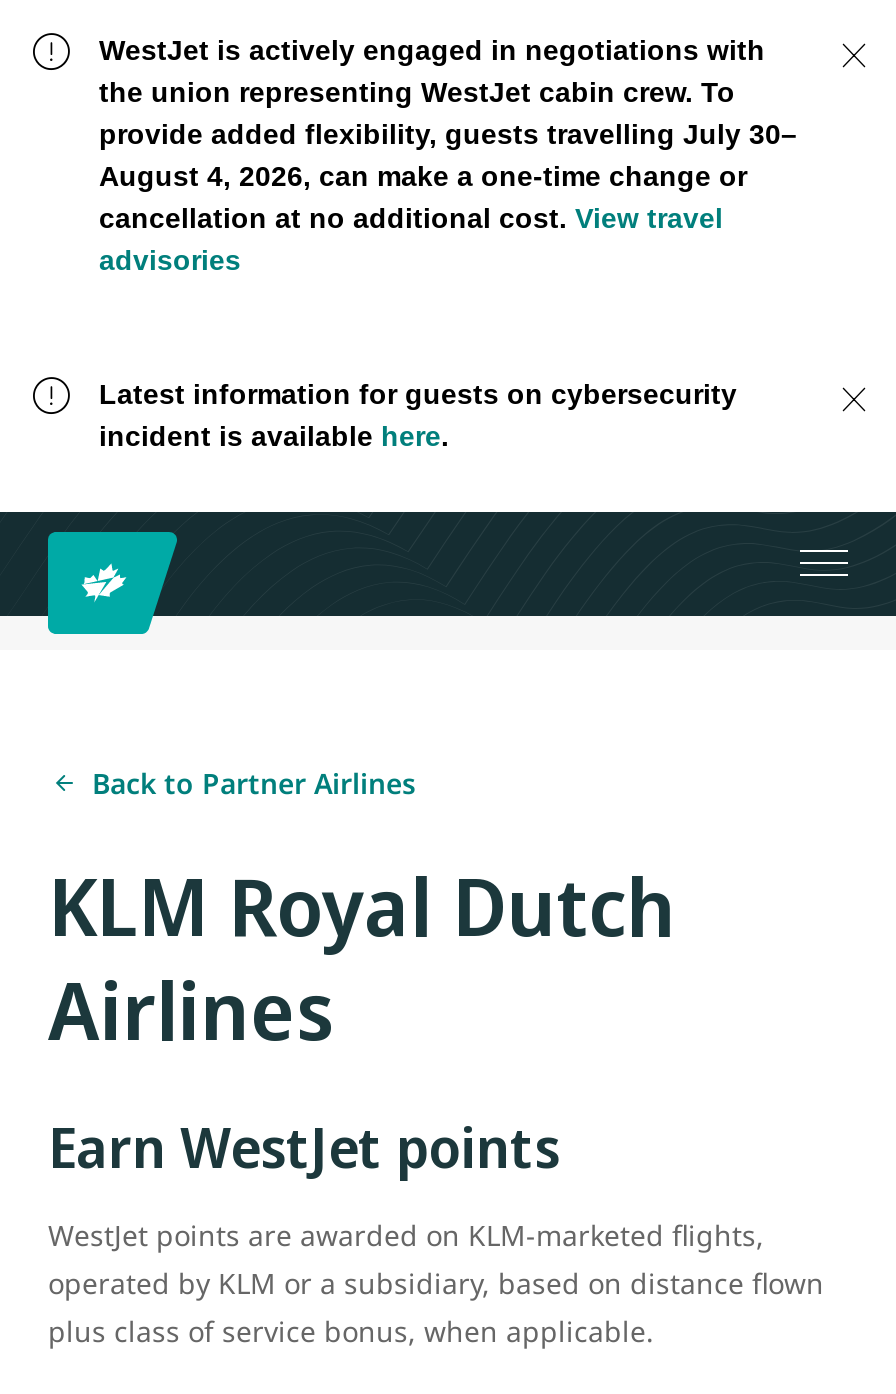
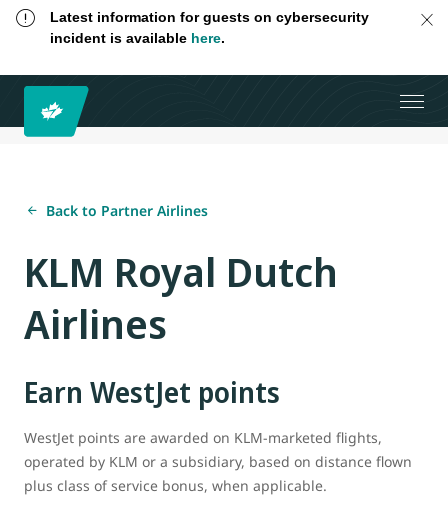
- WestJet is actively engaged in negotiations with
- the union representing WestJet cabin crew. To
- provide added flexibility, guests travelling July 30–
- August 4, 2026, can make a one-time change or
- cancellation at no additional cost. View travel
- advisories
